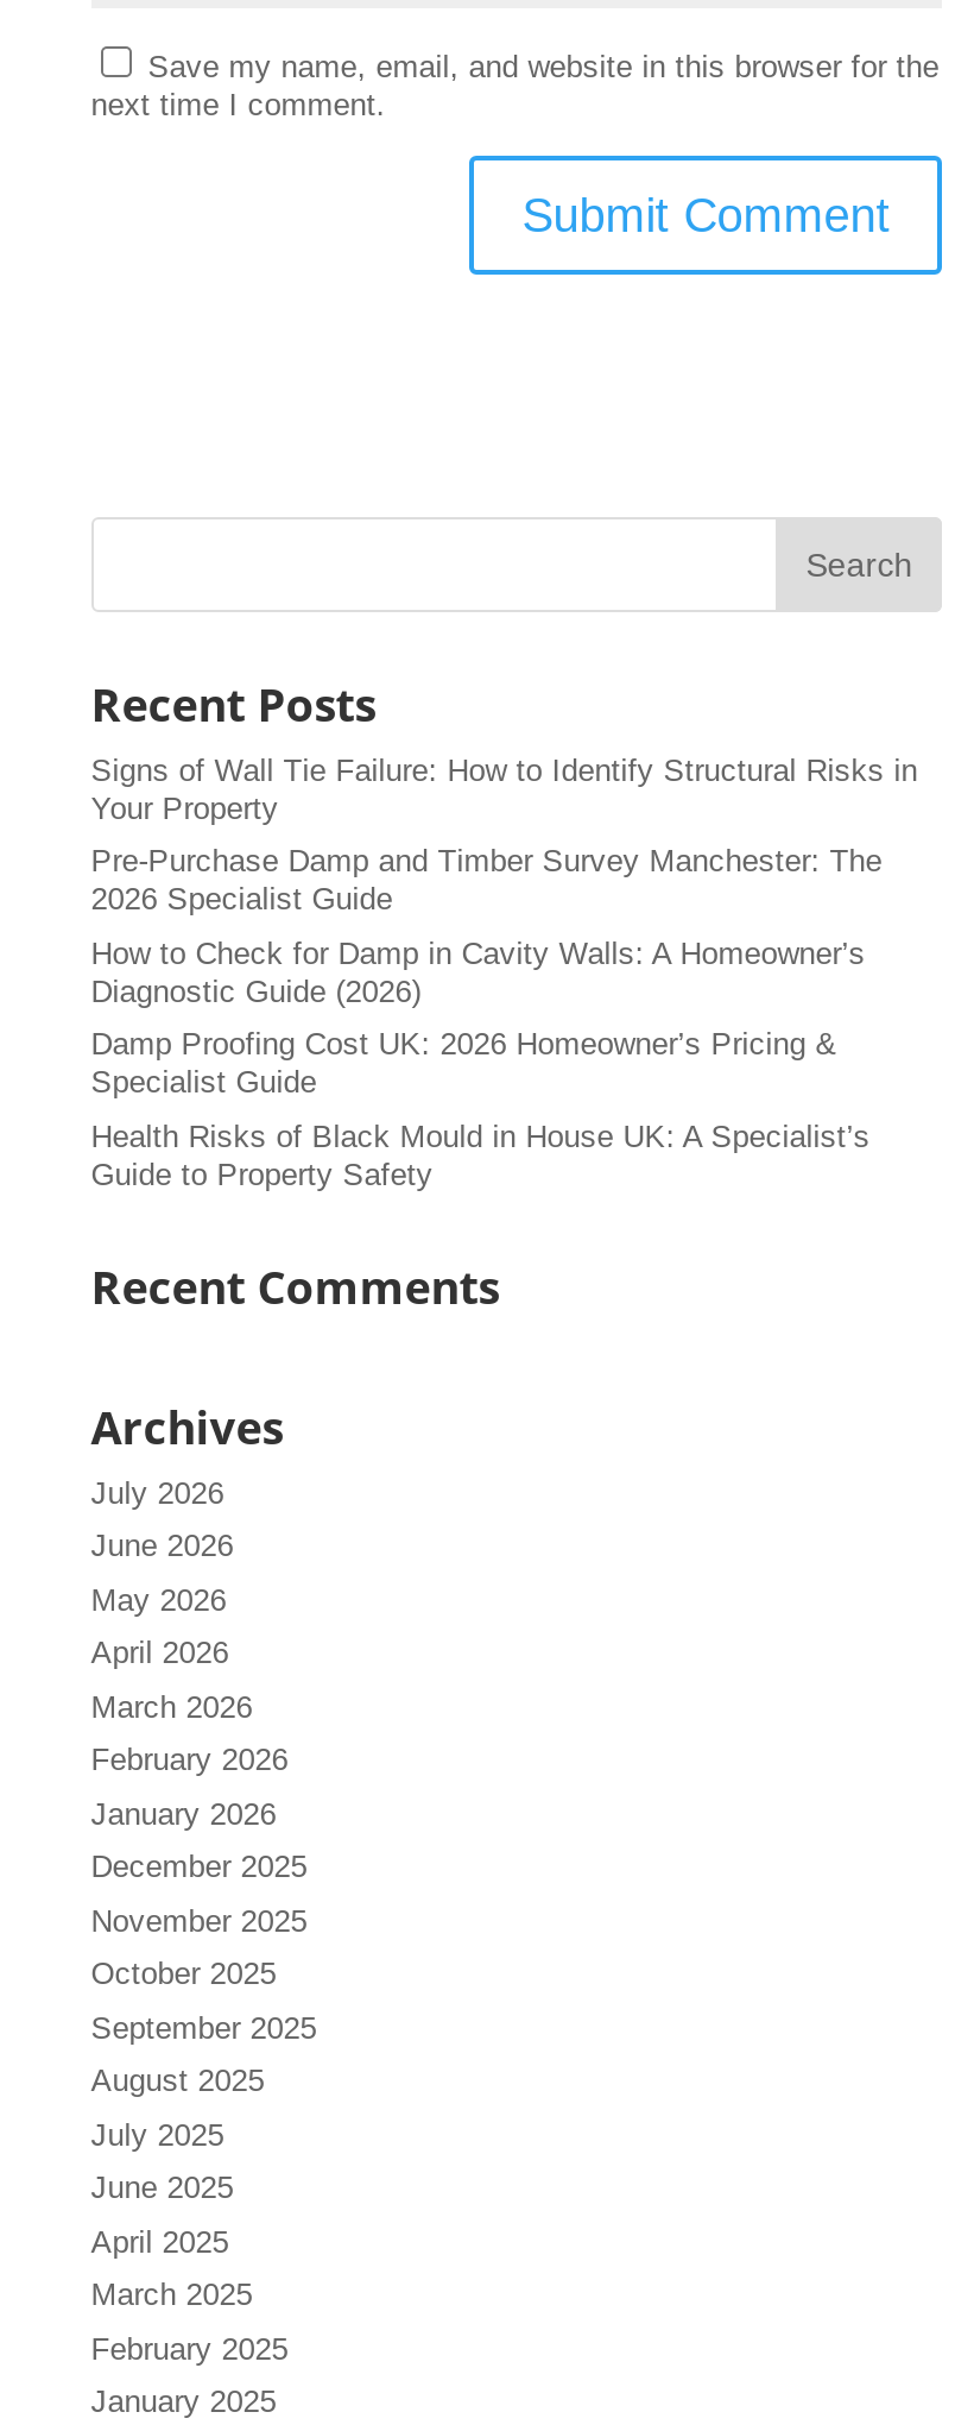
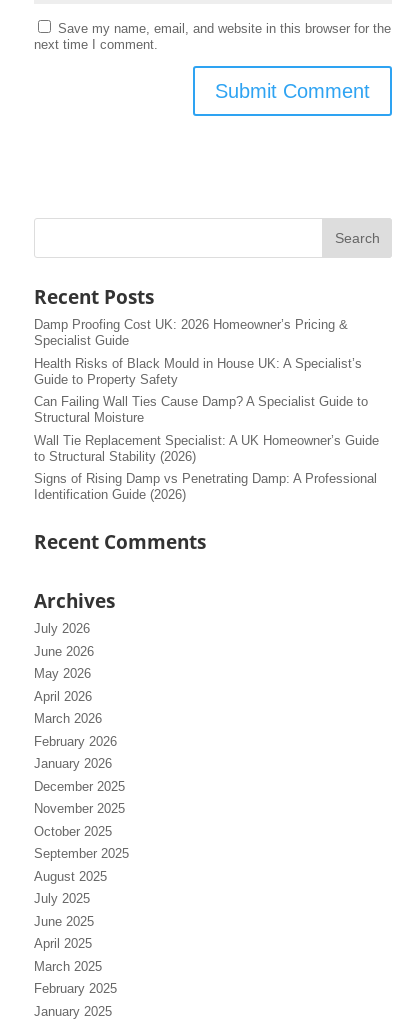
- Signs of Wall Tie Failure: How to Identify Structural Risks in
- Your Property
- Pre-Purchase Damp and Timber Survey Manchester: The
- 2026 Specialist Guide
- How to Check for Damp in Cavity Walls: A Homeowner’s
- Diagnostic Guide (2026)

moved up: Damp Proofing Cost UK: 2026 Homeowner’s Pricing & | Specialist Guide | Health Risks of Black Mould in House UK: A Specialist’s | Guide to Property Safety

+ Can Failing Wall Ties Cause Damp? A Specialist Guide to
+ Structural Moisture
+ Wall Tie Replacement Specialist: A UK Homeowner’s Guide
+ to Structural Stability (2026)
+ Signs of Rising Damp vs Penetrating Damp: A Professional
+ Identification Guide (2026)
